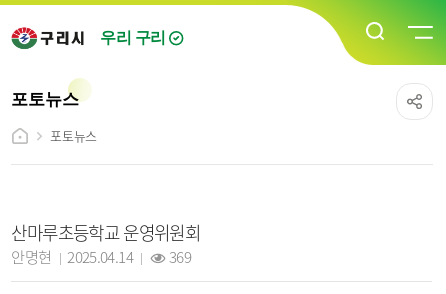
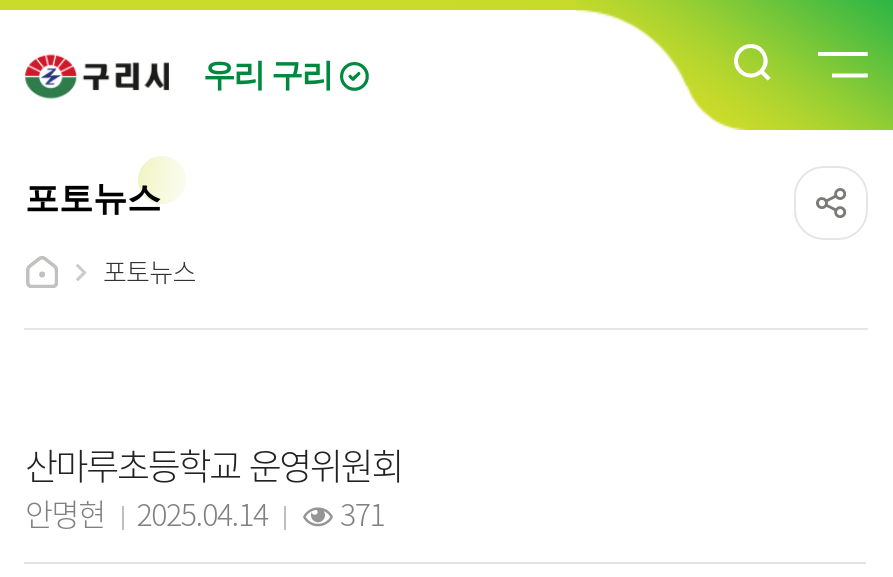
- 안명현 2025.04.14 369
+ 안명현 2025.04.14 371
